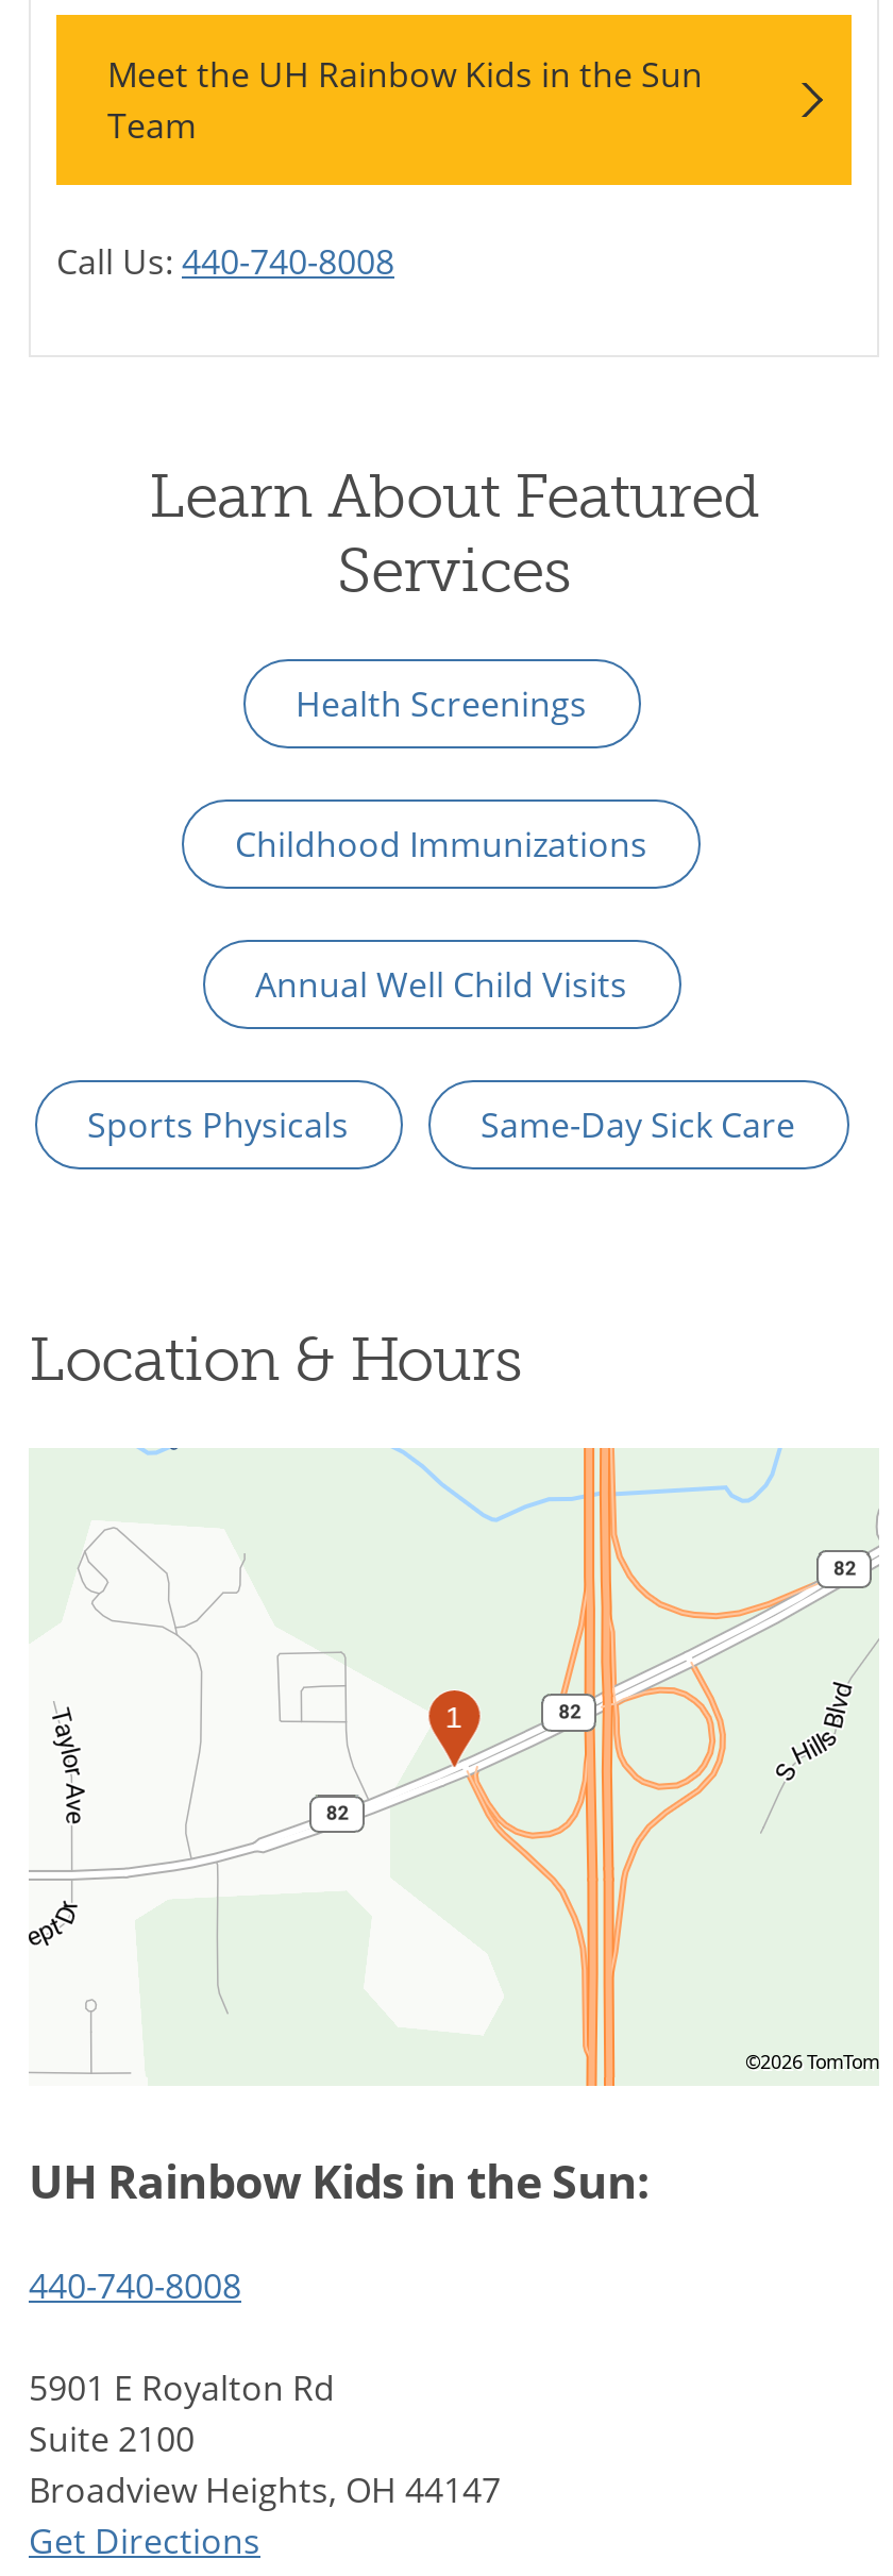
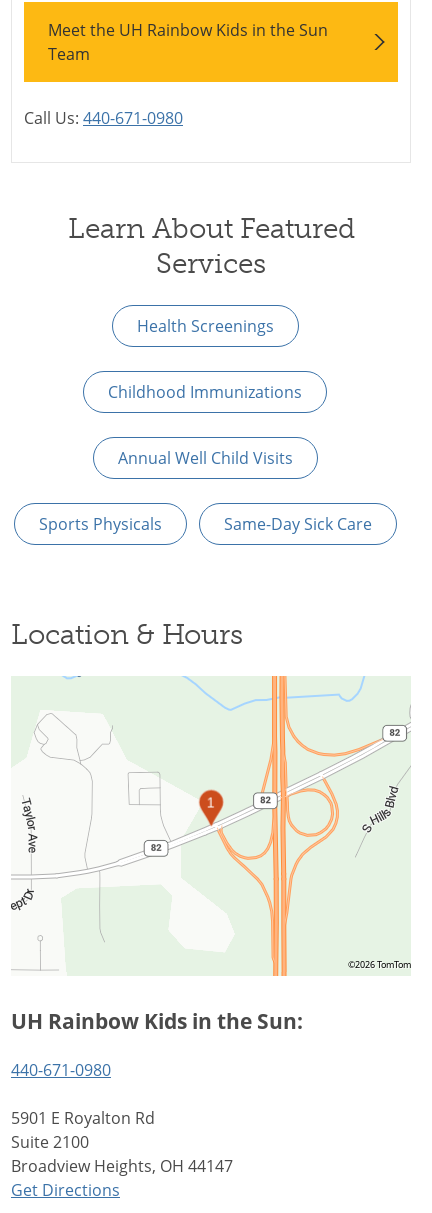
- Call Us: 440-740-8008
+ Call Us: 440-671-0980

- 440-740-8008
+ 440-671-0980
